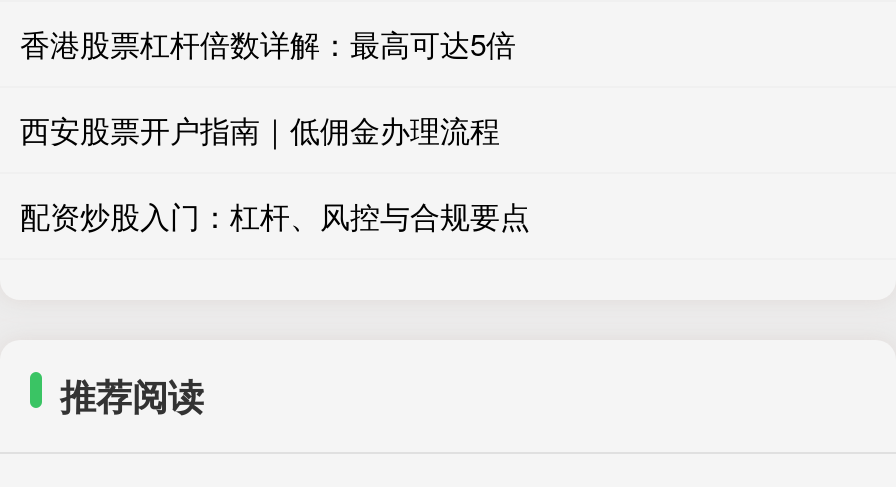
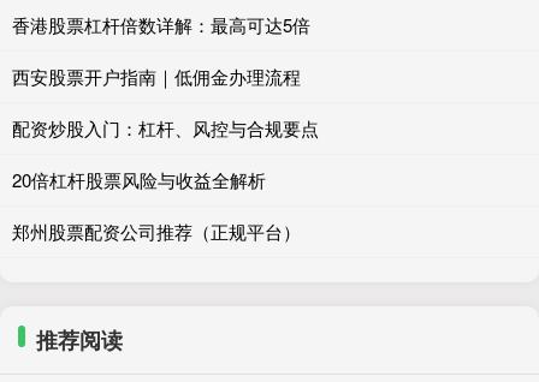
+ 20倍杠杆股票风险与收益全解析
+ 郑州股票配资公司推荐（正规平台）
